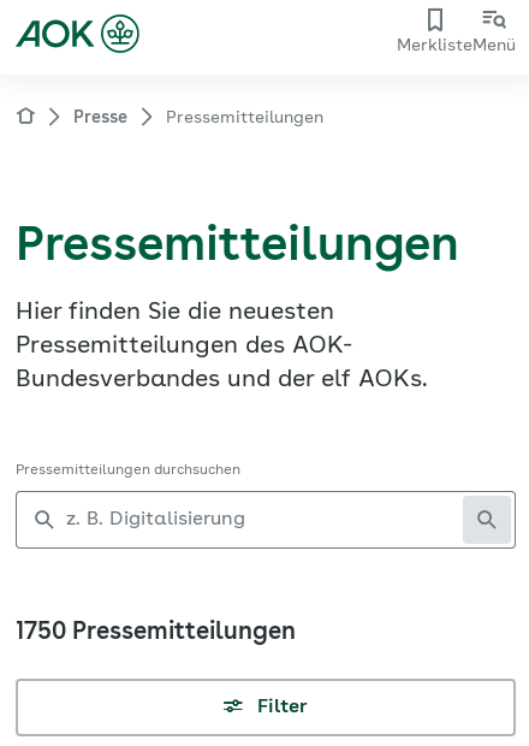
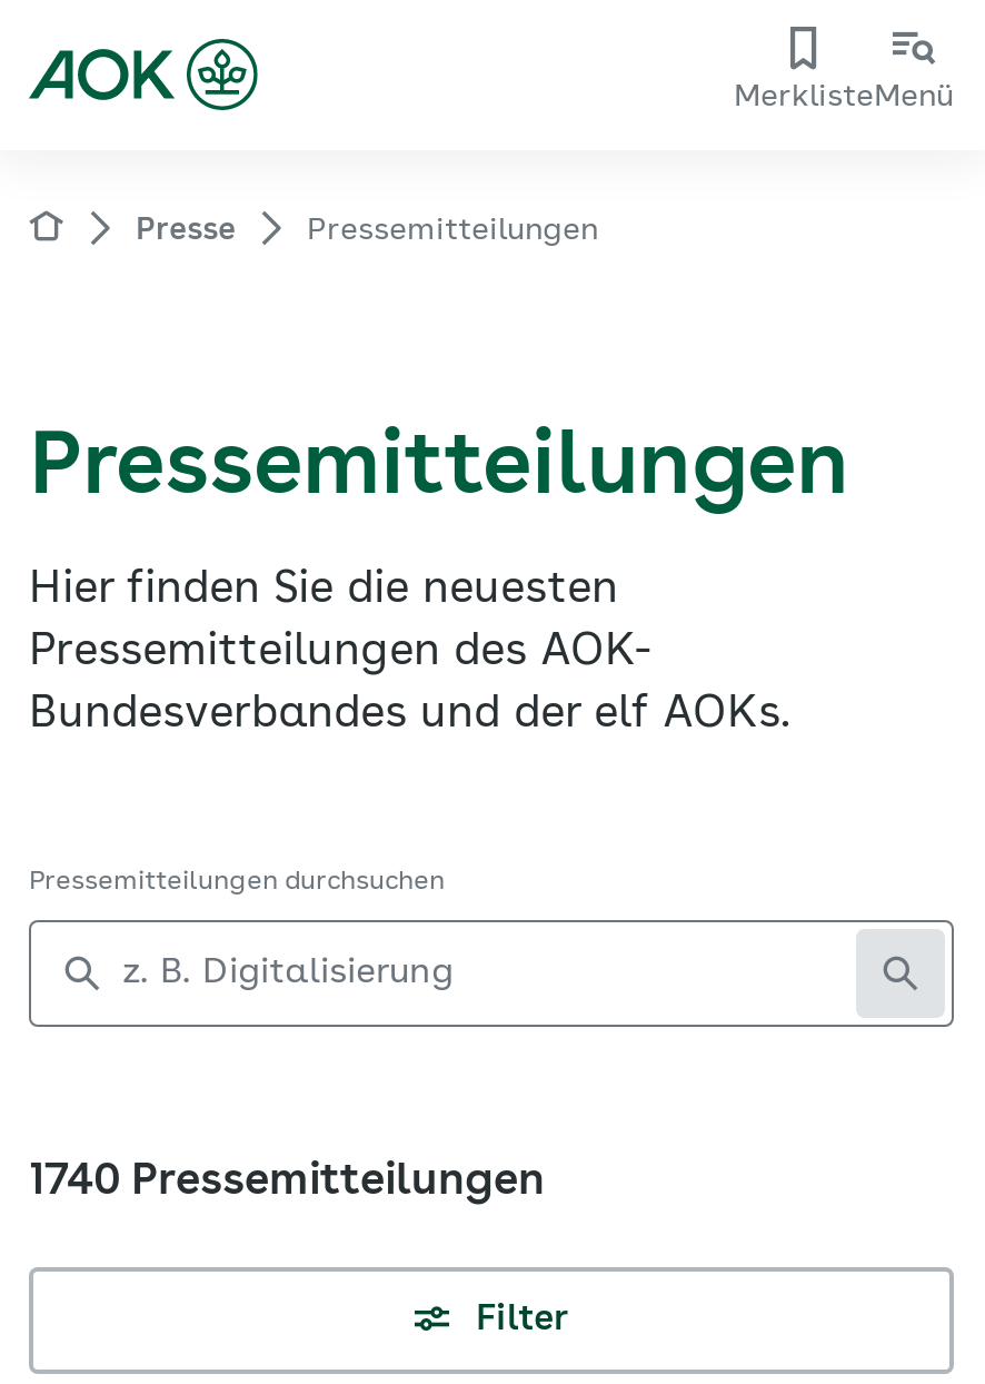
- 1750 Pressemitteilungen
+ 1740 Pressemitteilungen
